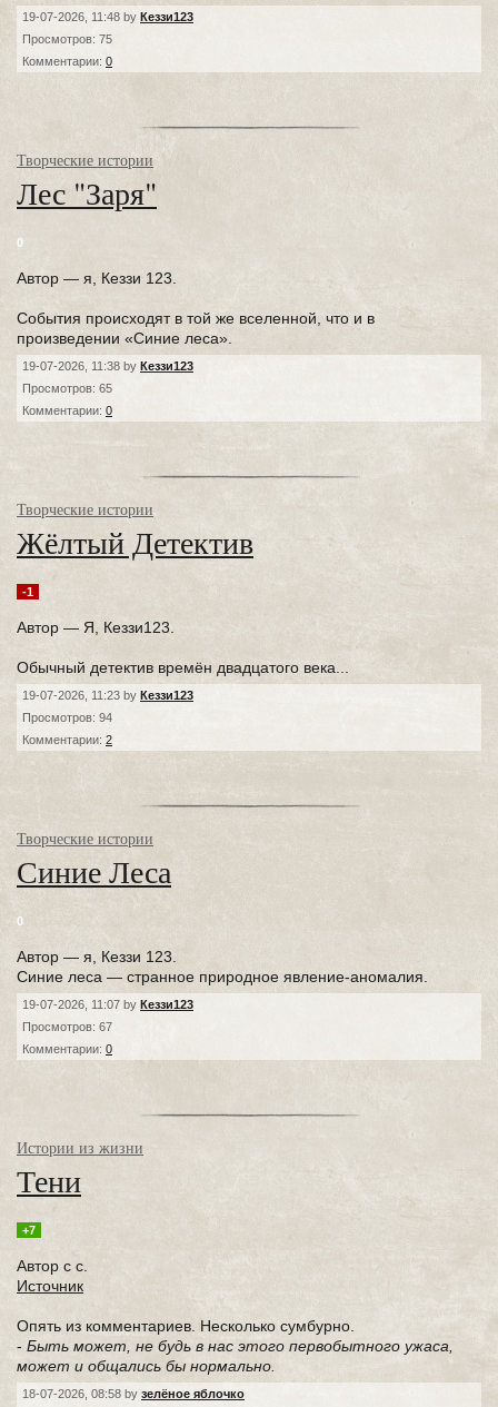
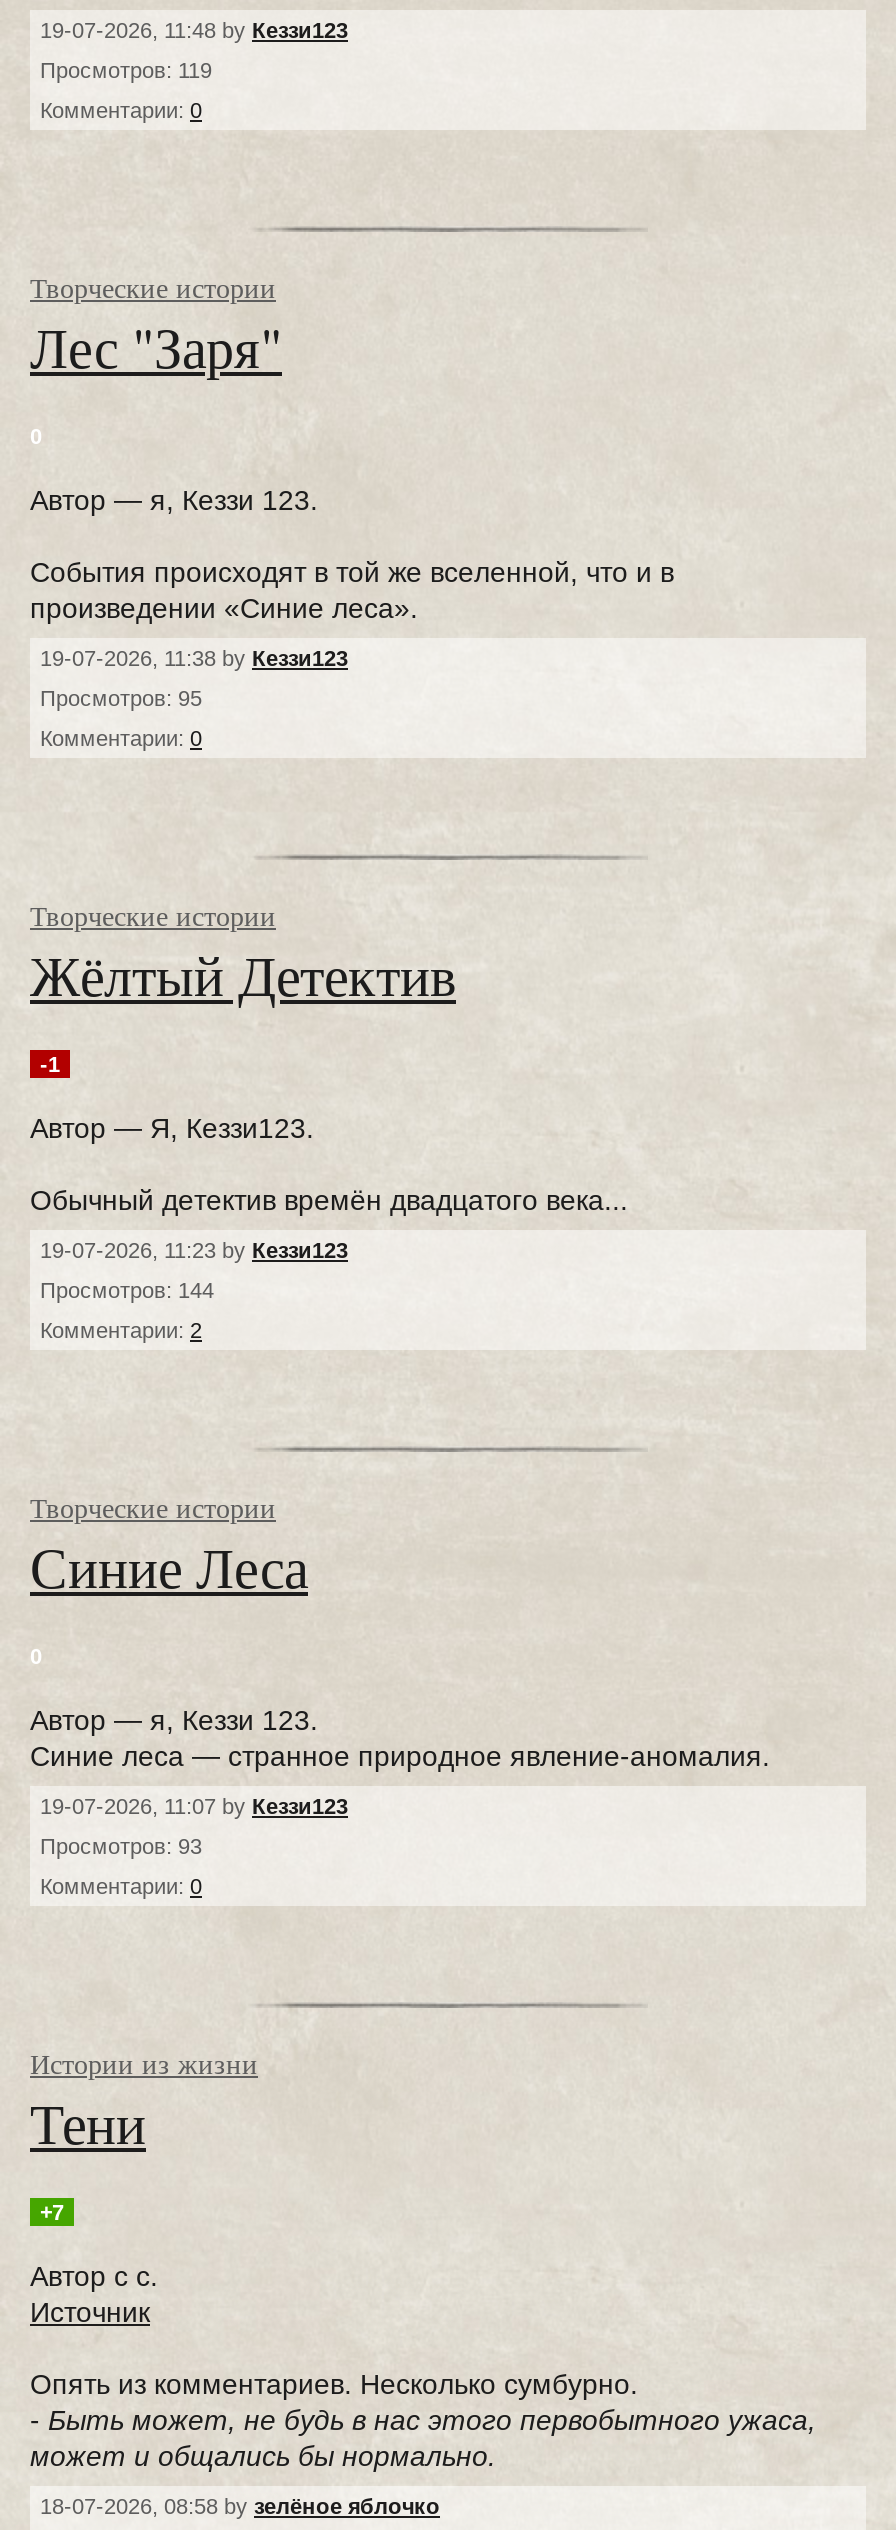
- Просмотров: 75
+ Просмотров: 119

- Просмотров: 65
+ Просмотров: 95

- Просмотров: 94
+ Просмотров: 144

- Просмотров: 67
+ Просмотров: 93
